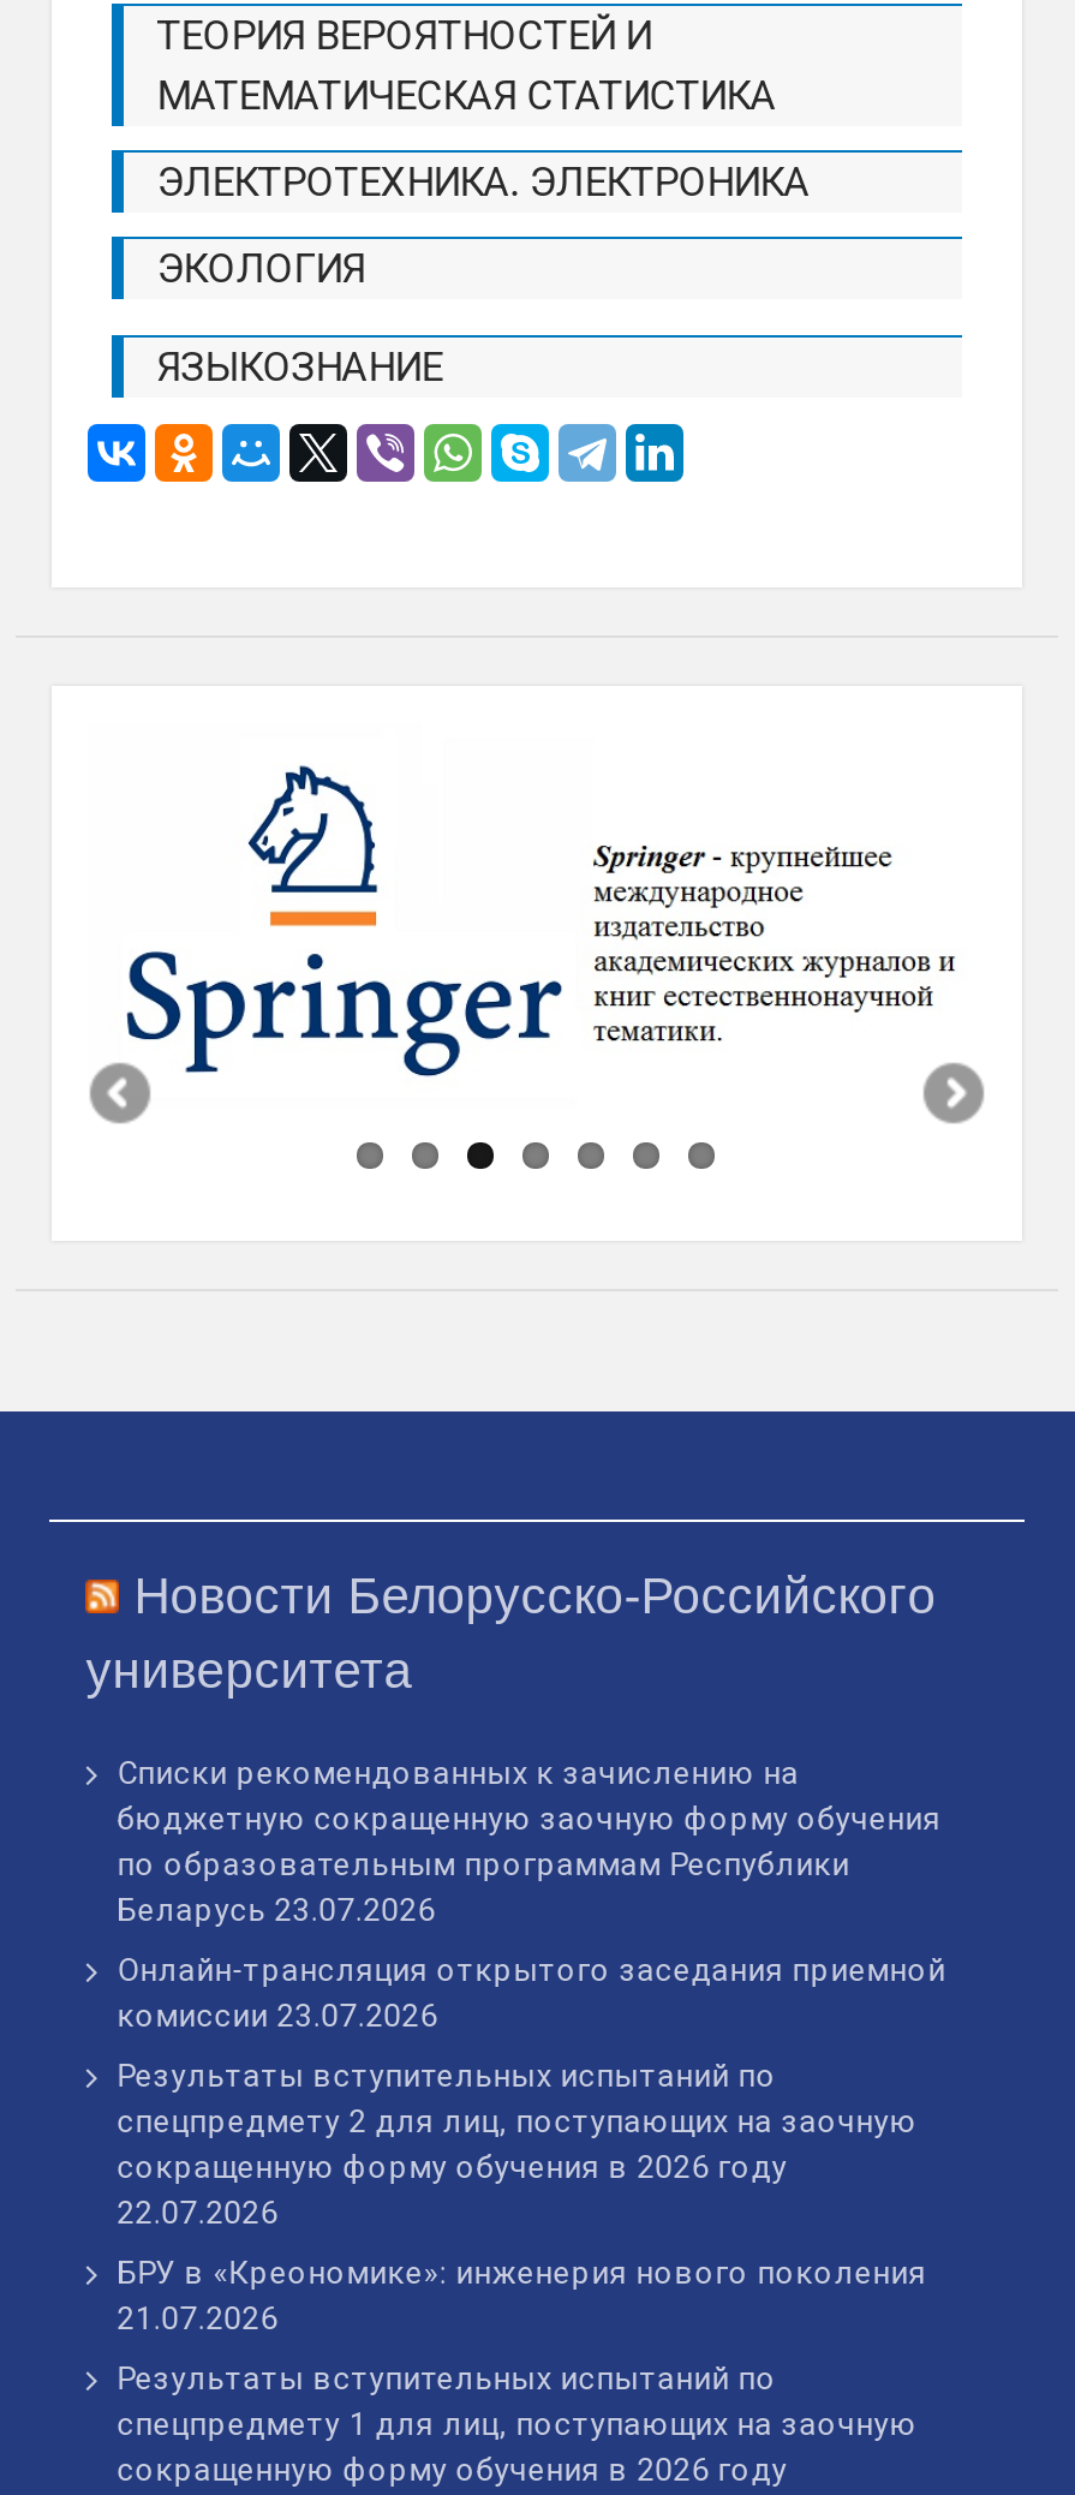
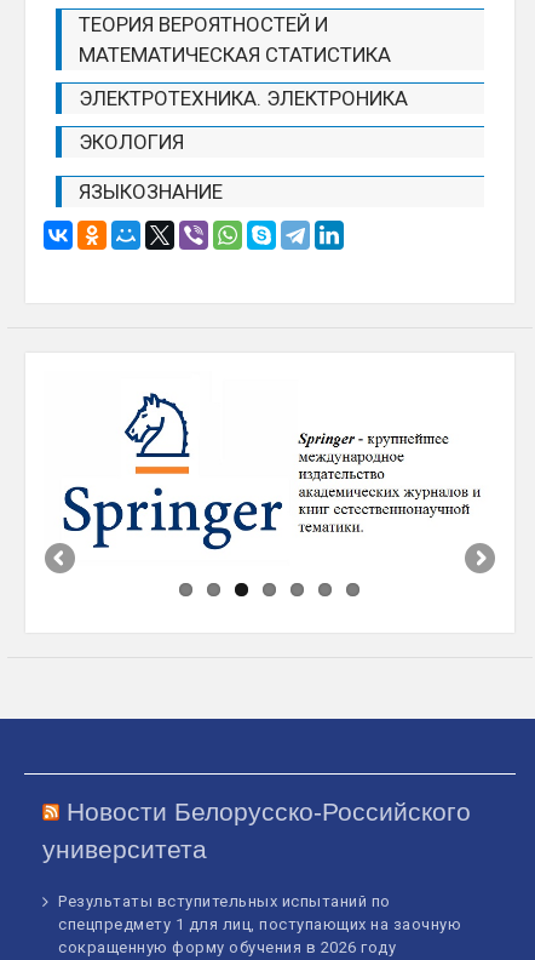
- Списки рекомендованных к зачислению на
- бюджетную сокращенную заочную форму обучения
- по образовательным программам Республики
- Беларусь 23.07.2026
- Онлайн-трансляция открытого заседания приемной
- комиссии 23.07.2026
- Результаты вступительных испытаний по
- спецпредмету 2 для лиц, поступающих на заочную
- сокращенную форму обучения в 2026 году
- 22.07.2026
- БРУ в «Креономике»: инженерия нового поколения
- 21.07.2026
